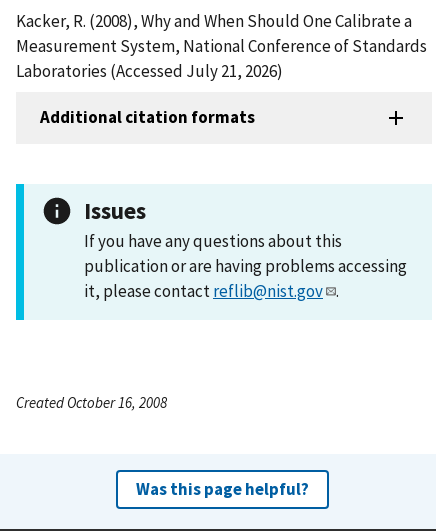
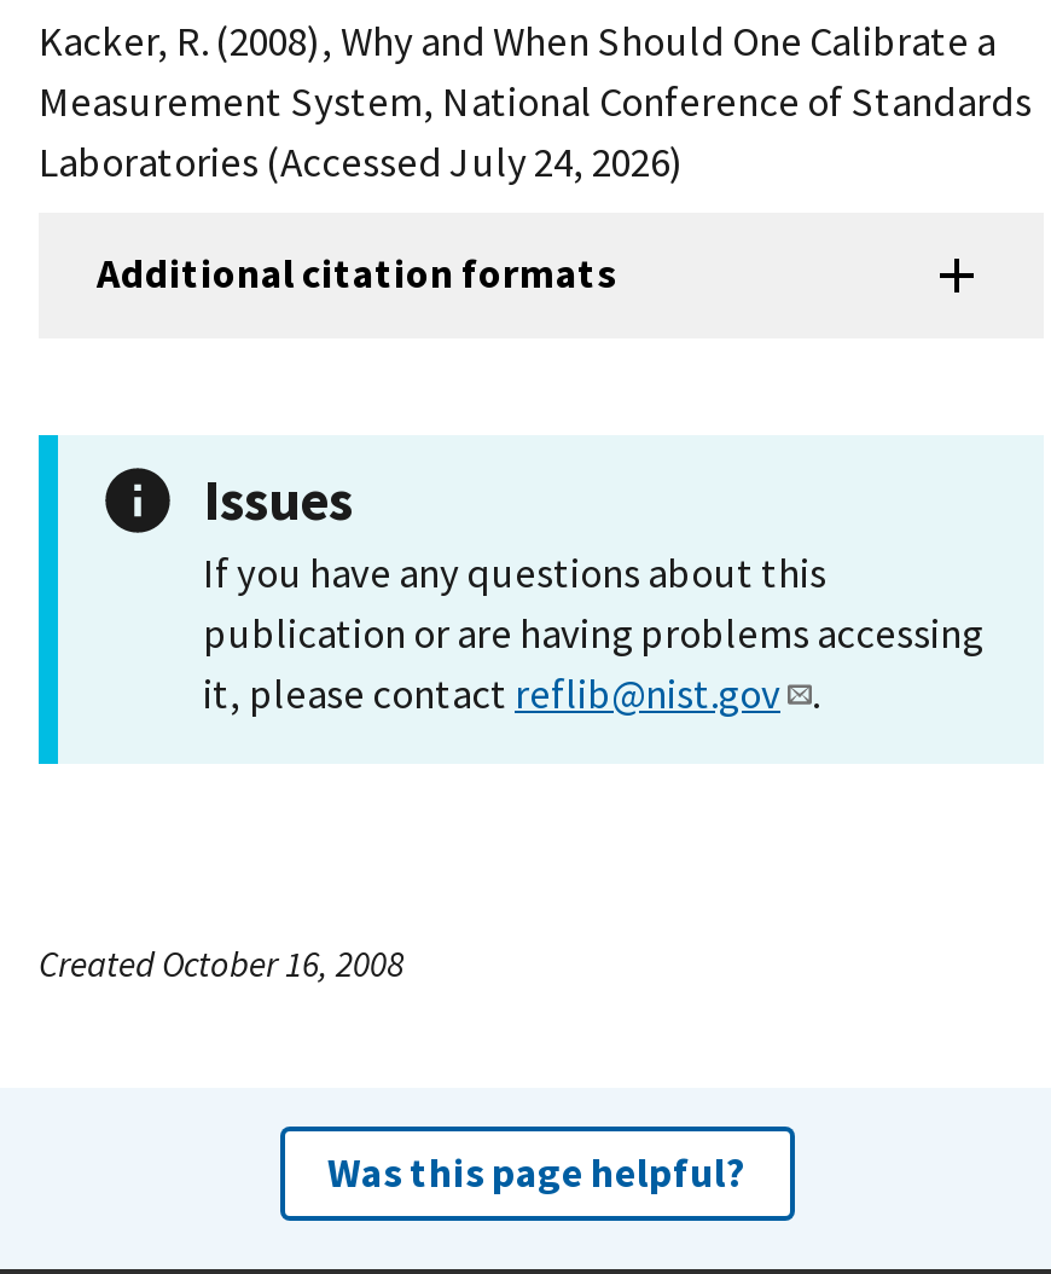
- Laboratories (Accessed July 21, 2026)
+ Laboratories (Accessed July 24, 2026)
